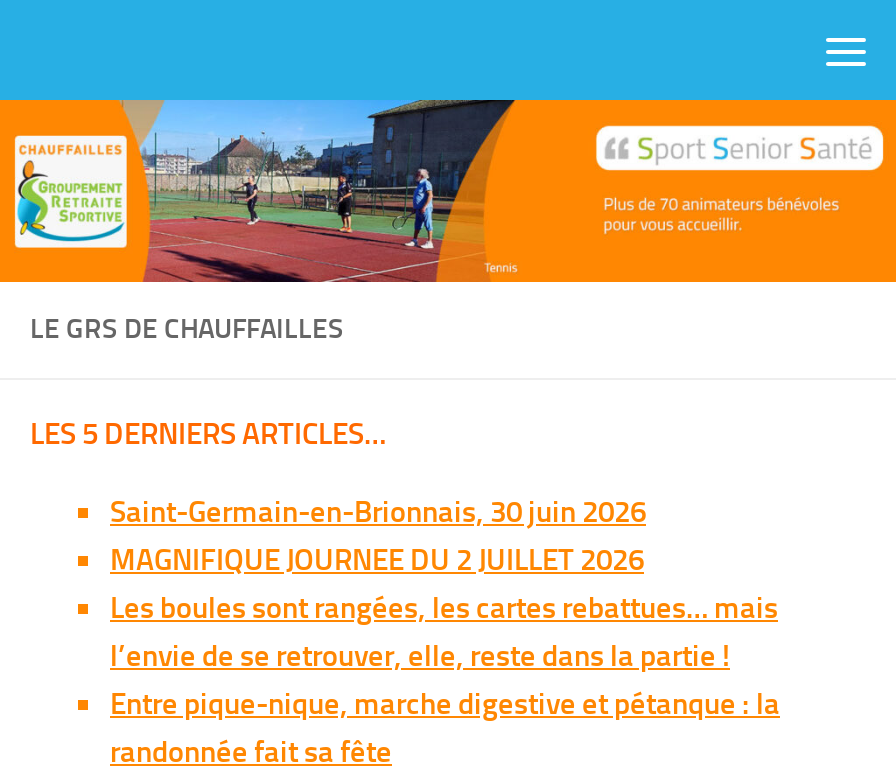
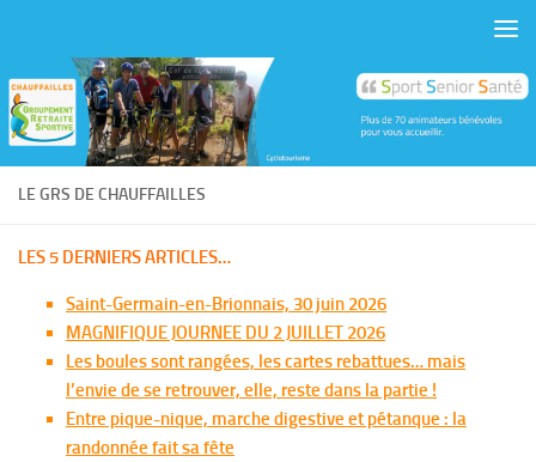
- [image]
+ [image]
